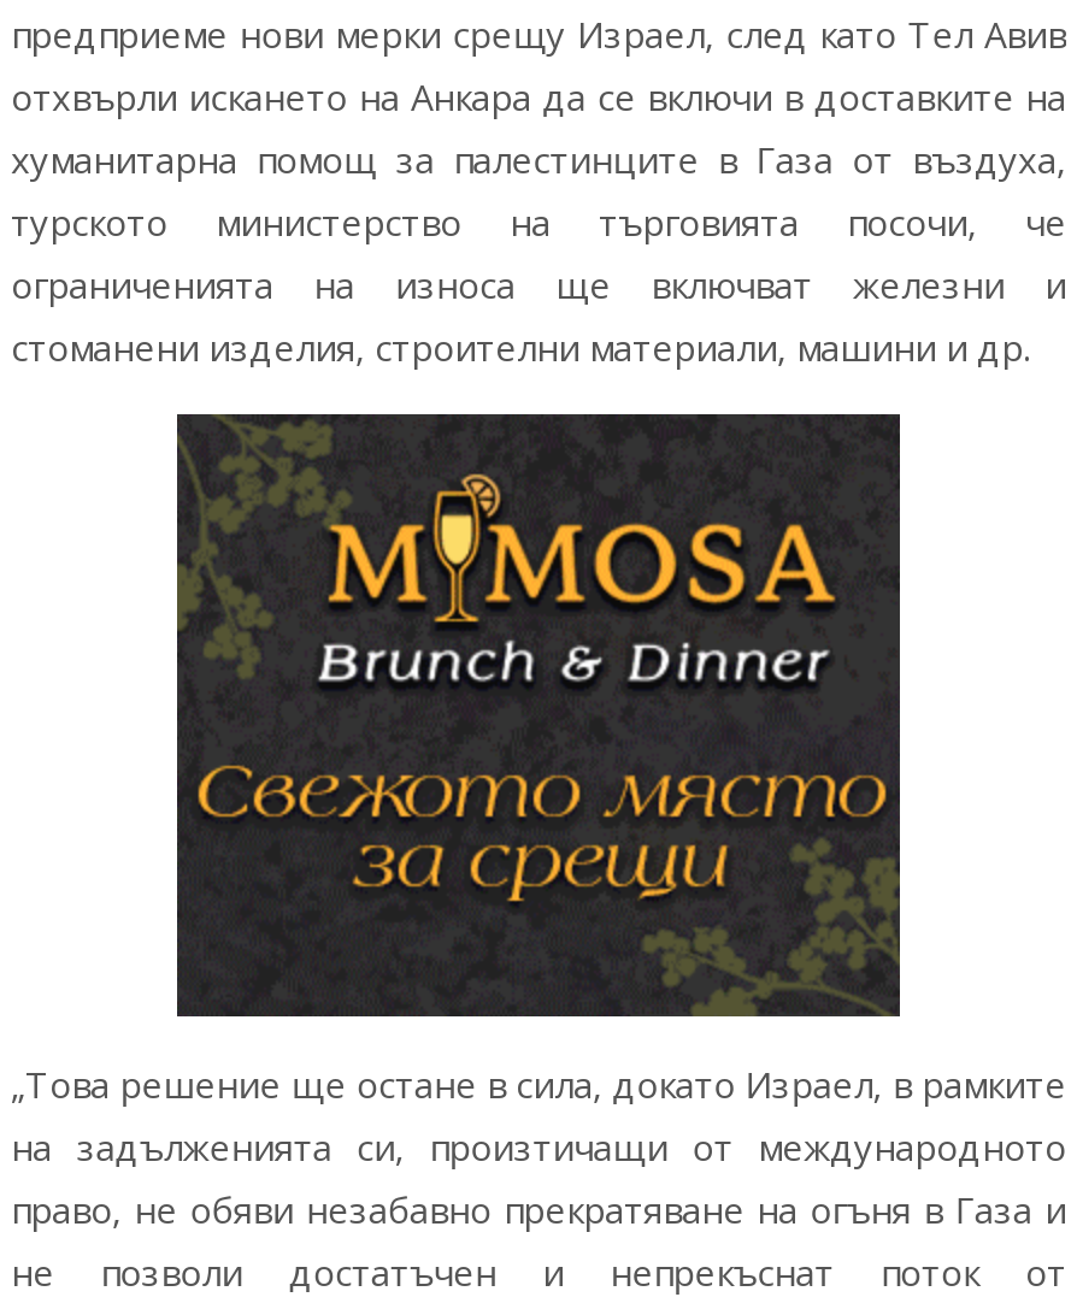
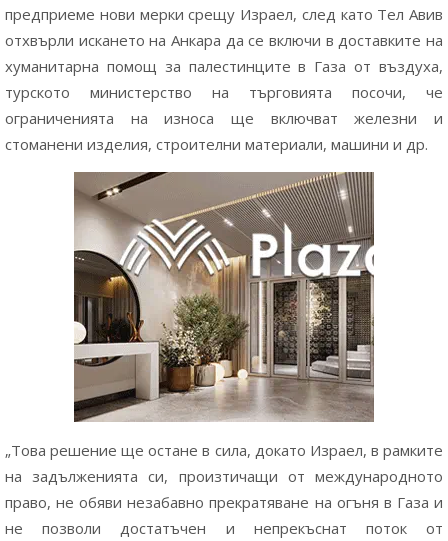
- [image]
+ [image]
